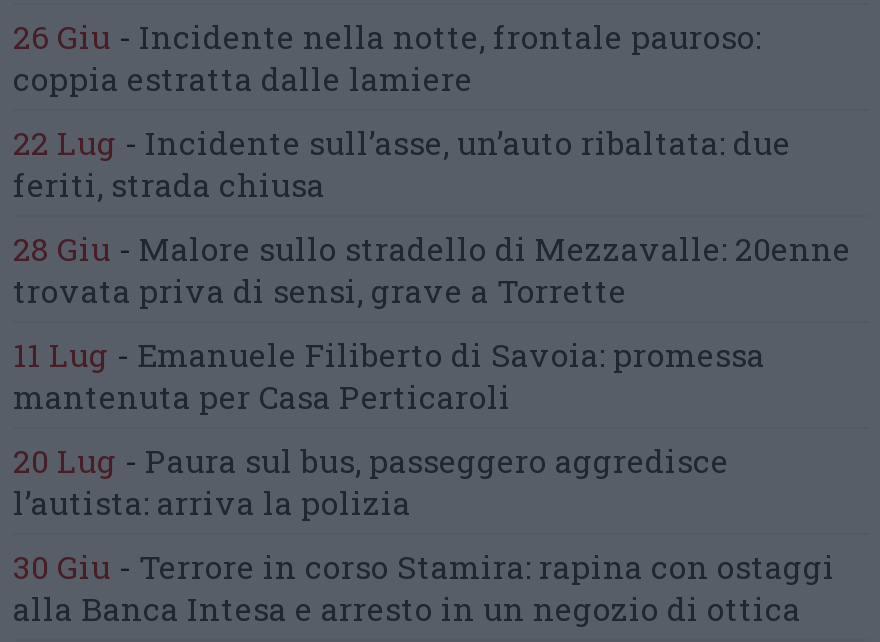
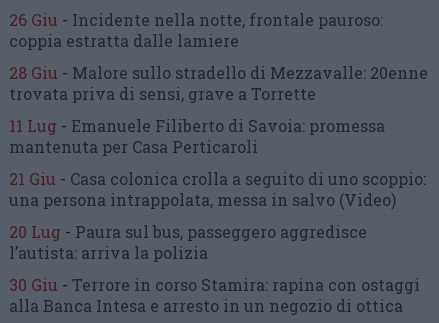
- 22 Lug - Incidente sull’asse, un’auto ribaltata: due
- feriti, strada chiusa

moved up: 28 Giu - Malore sullo stradello di Mezzavalle: 20enne | trovata priva di sensi, grave a Torrette | 11 Lug - Emanuele Filiberto di Savoia: promessa | mantenuta per Casa Perticaroli

+ 21 Giu - Casa colonica crolla a seguito di uno scoppio:
+ una persona intrappolata, messa in salvo (Video)
